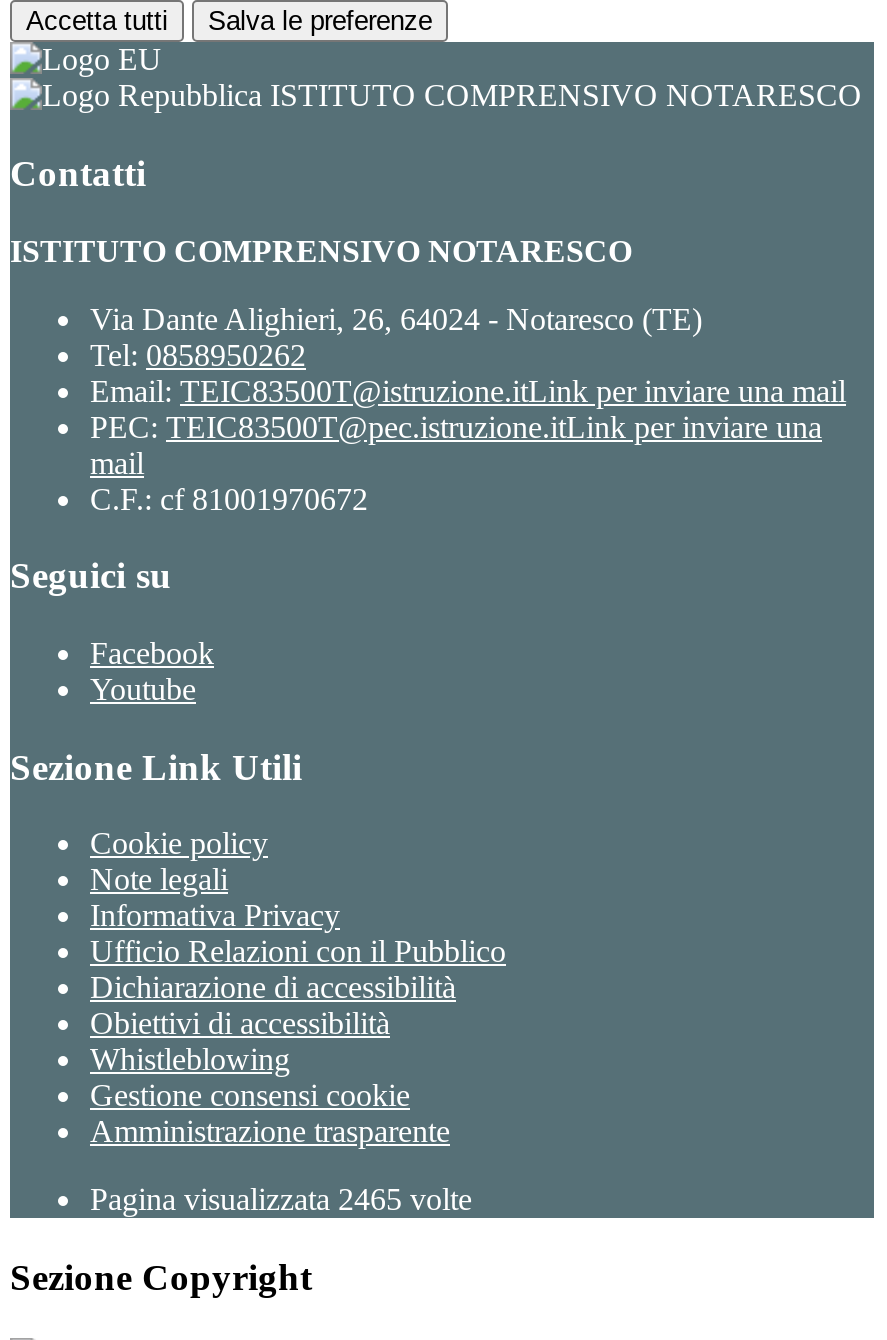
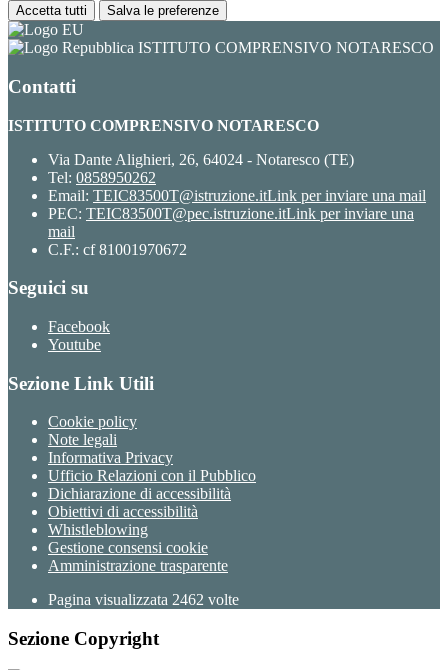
- Pagina visualizzata 2465 volte
+ Pagina visualizzata 2462 volte
